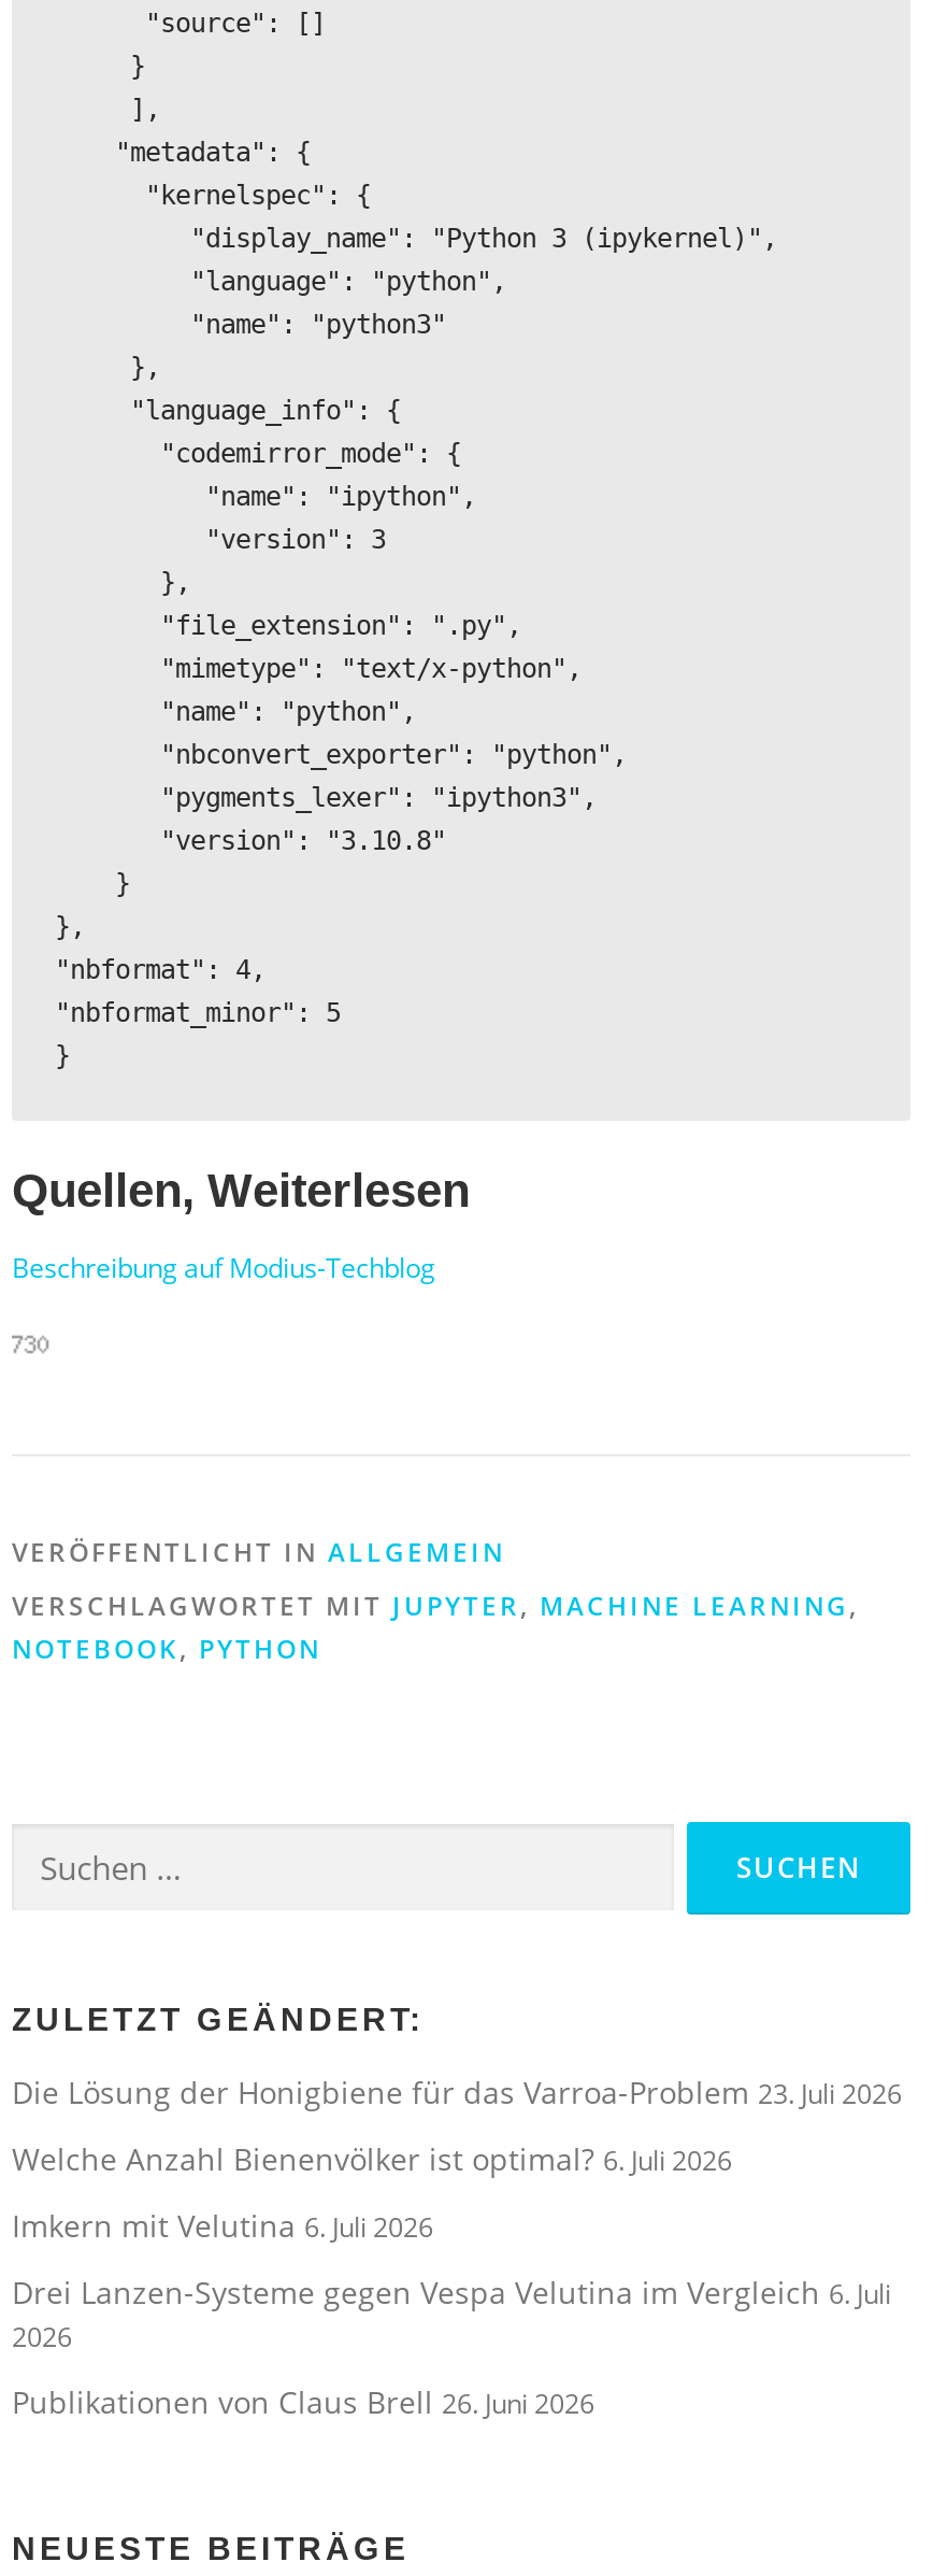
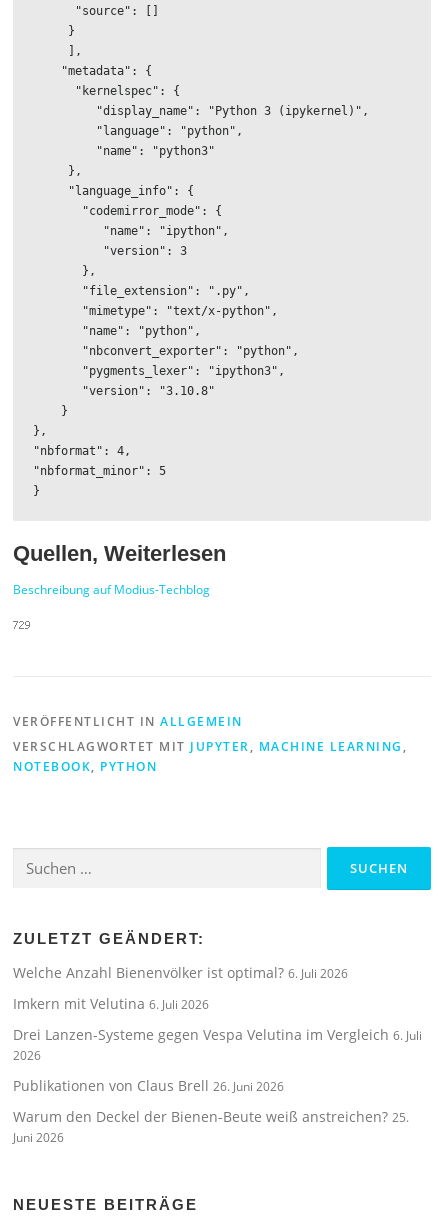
- Die Lösung der Honigbiene für das Varroa-Problem 23. Juli 2026

moved up: Welche Anzahl Bienenvölker ist optimal? 6. Juli 2026 | Imkern mit Velutina 6. Juli 2026 | Drei Lanzen-Systeme gegen Vespa Velutina im Vergleich 6. Juli | 2026 | Publikationen von Claus Brell 26. Juni 2026

+ Warum den Deckel der Bienen-Beute weiß anstreichen? 25.
+ Juni 2026
